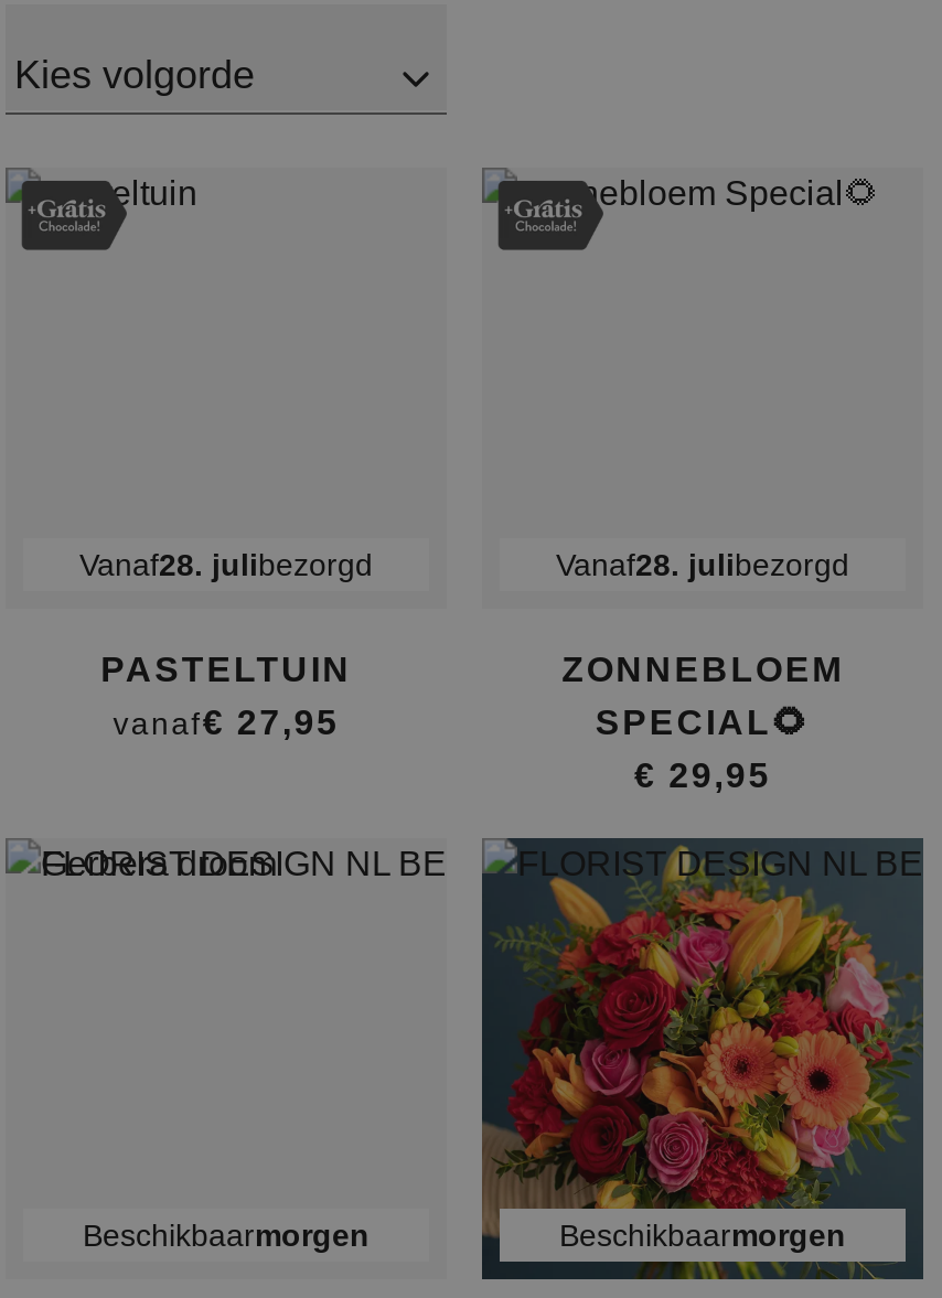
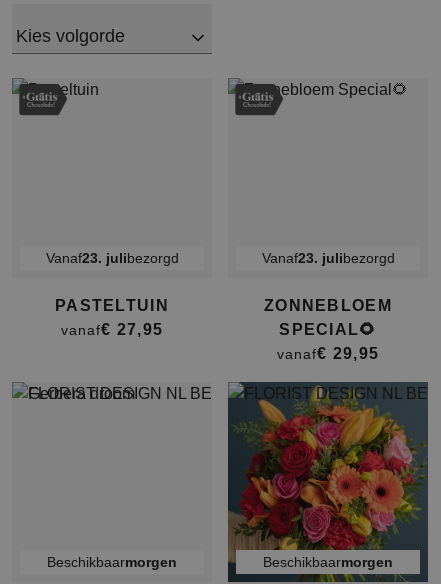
- Vanaf28. julibezorgd
+ Vanaf23. julibezorgd

- Vanaf28. julibezorgd
+ Vanaf23. julibezorgd

- € 29,95
+ vanaf€ 29,95
